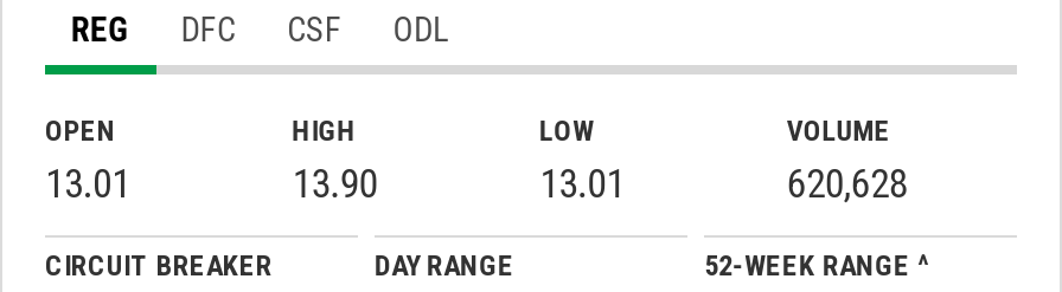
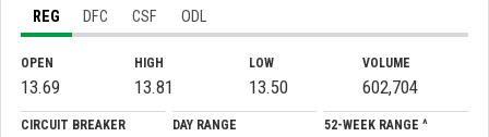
- 13.01
+ 13.69

- 13.90
+ 13.81

- 13.01
+ 13.50

- 620,628
+ 602,704
